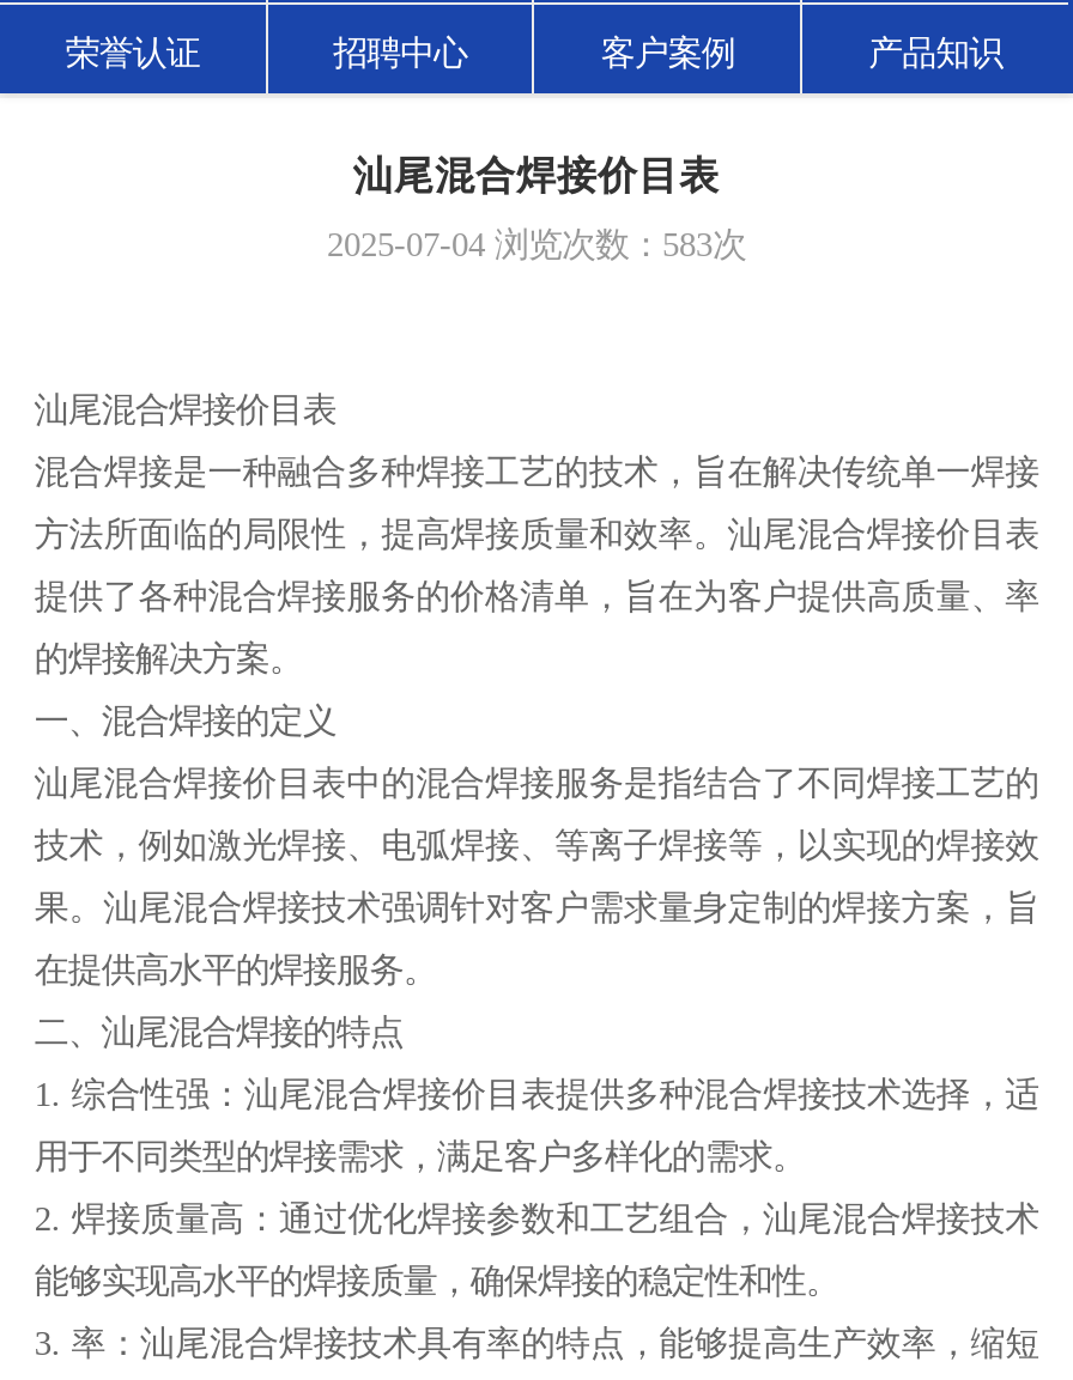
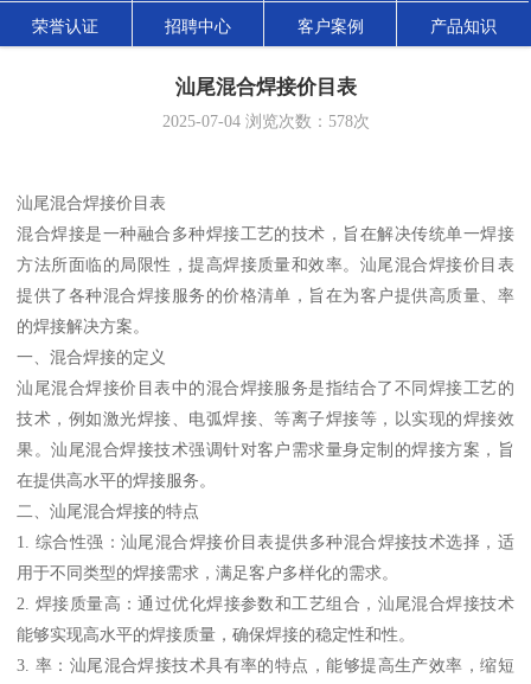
- 2025-07-04浏览次数：583次
+ 2025-07-04浏览次数：578次
